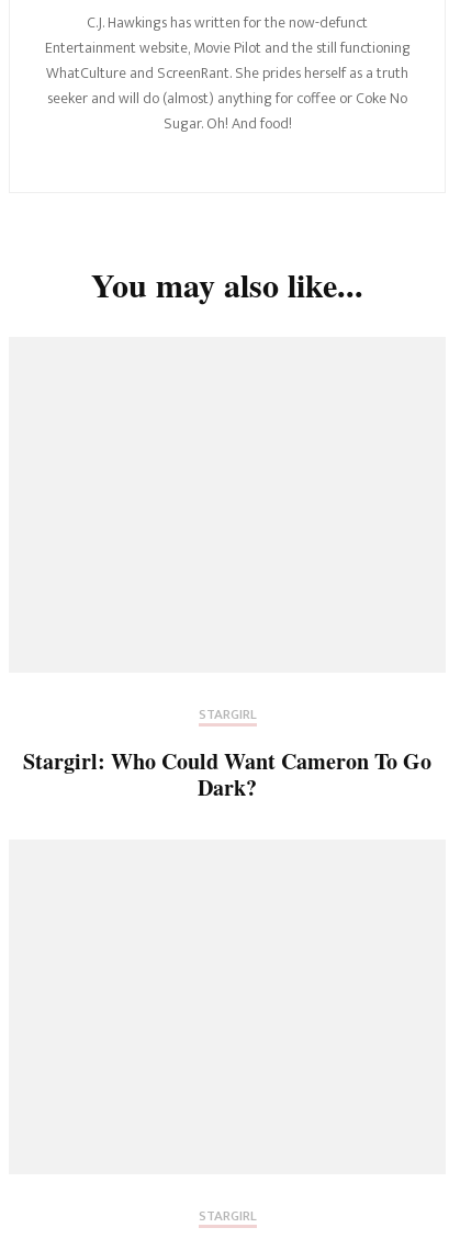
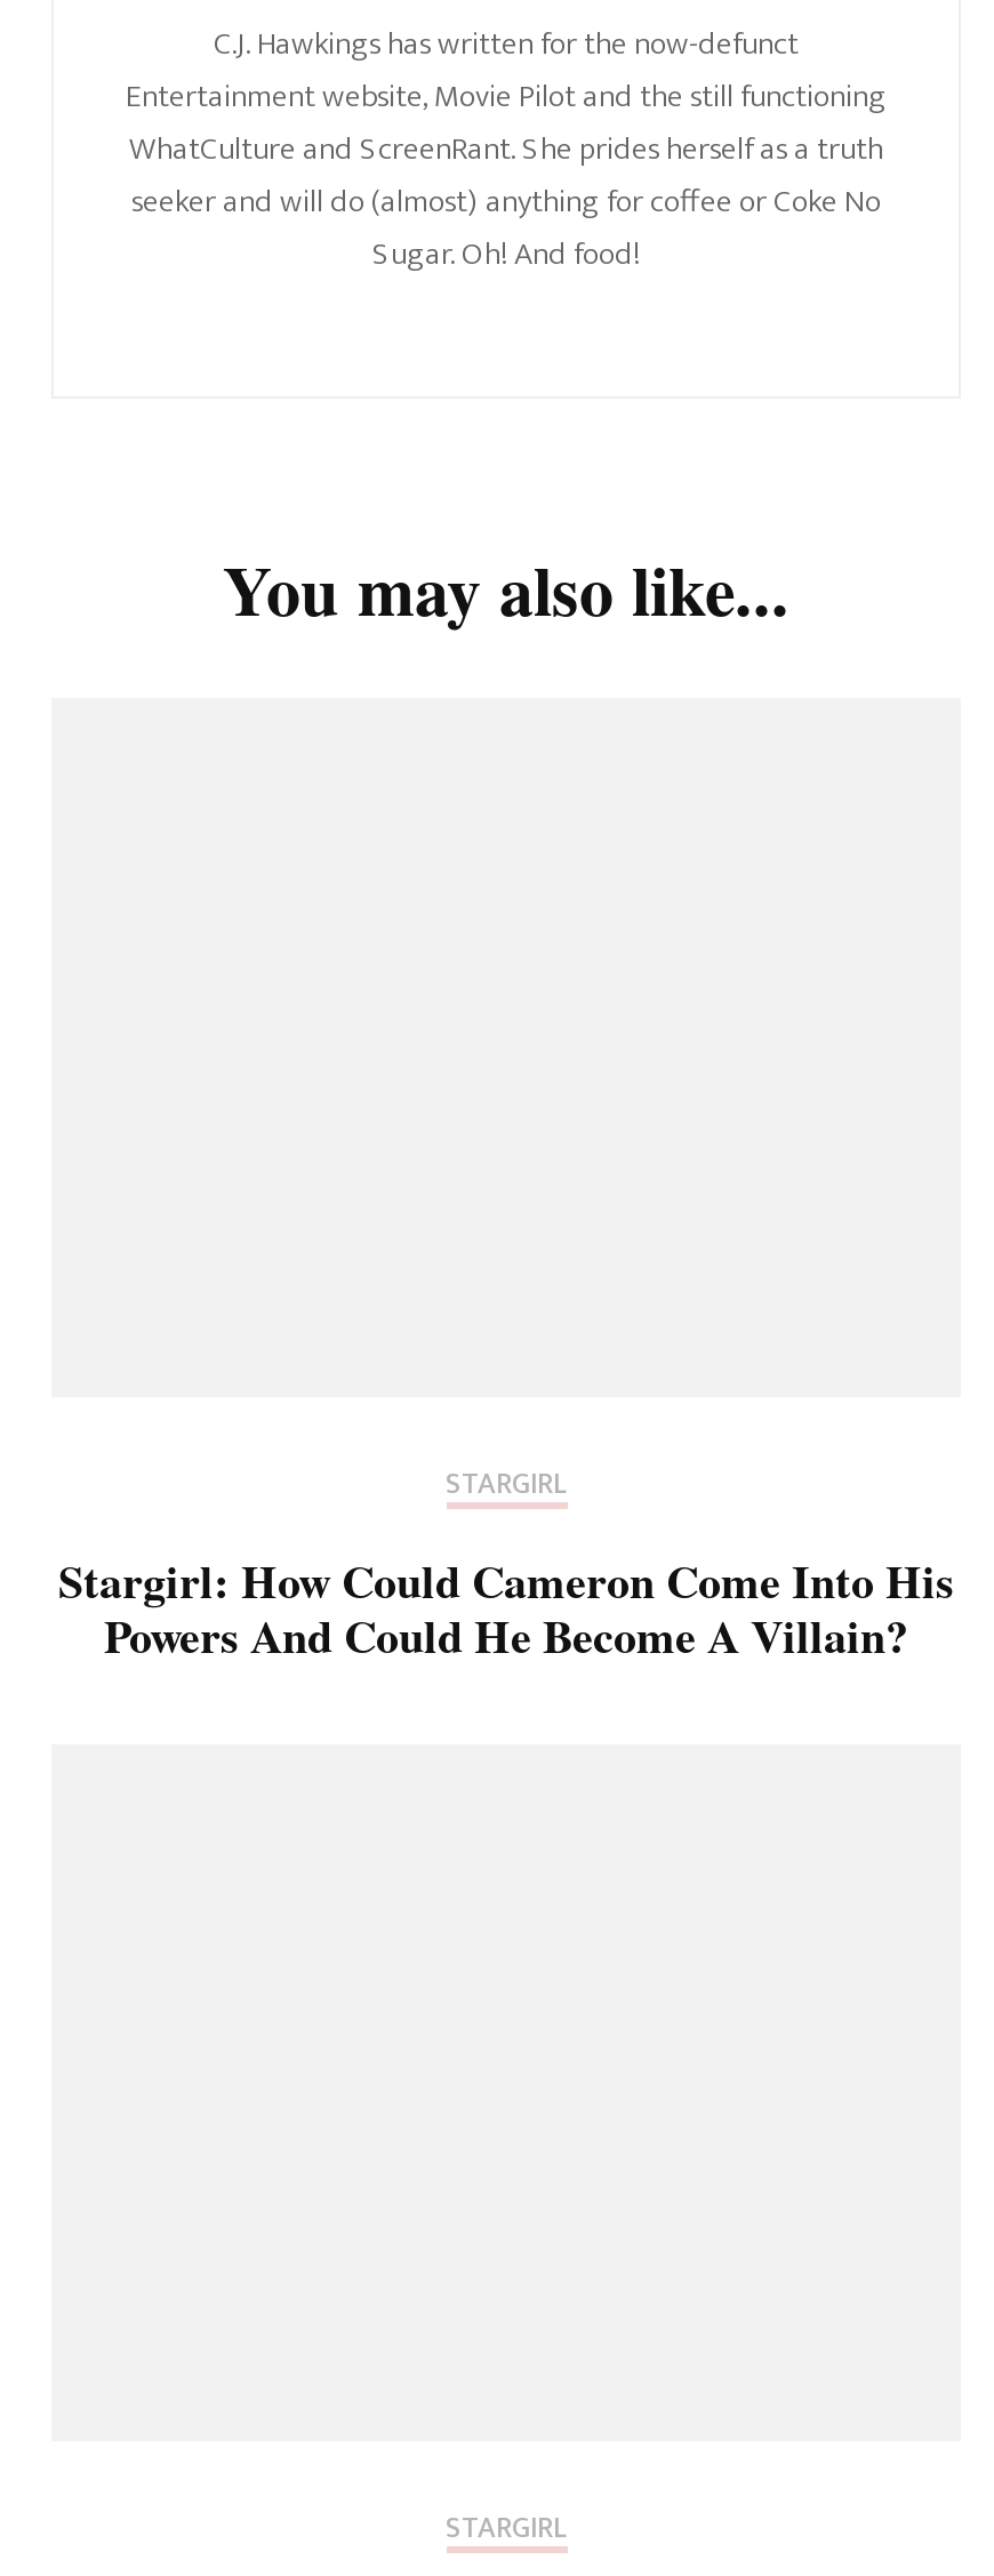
- Stargirl: Who Could Want Cameron To Go
- Dark?
+ Stargirl: How Could Cameron Come Into His
+ Powers And Could He Become A Villain?
